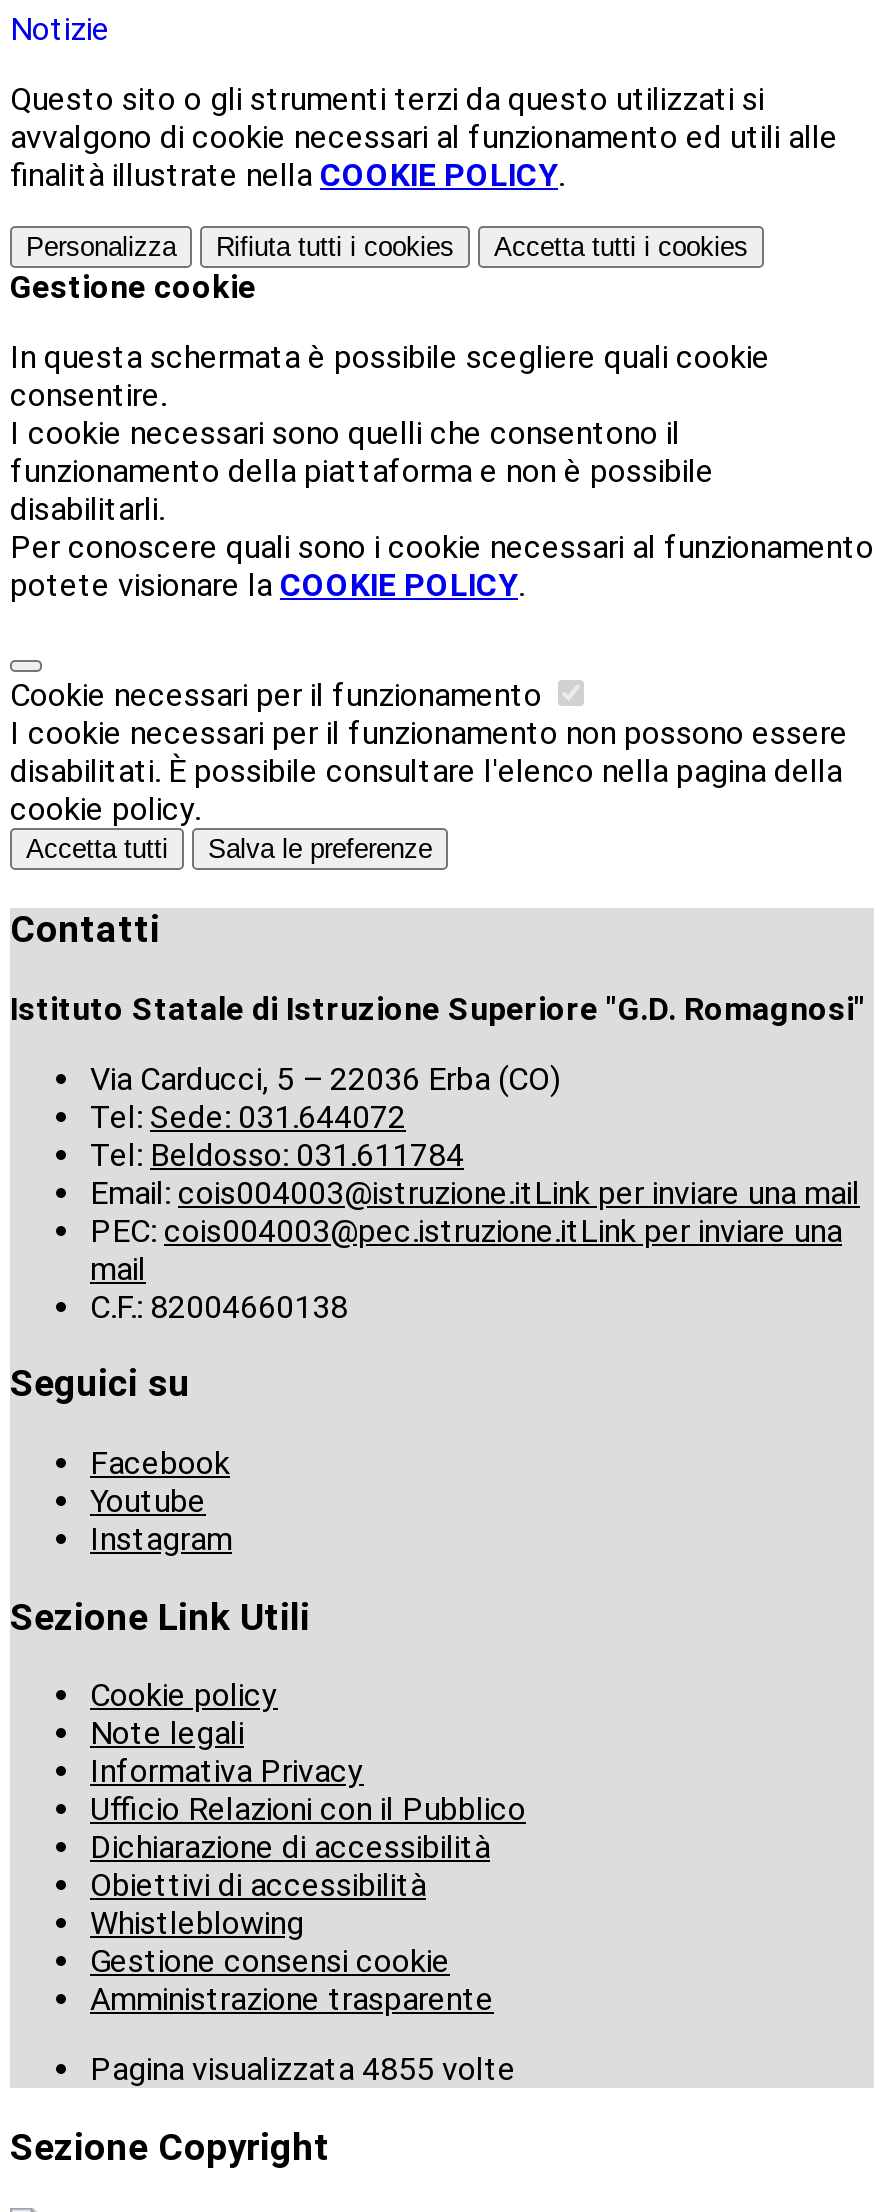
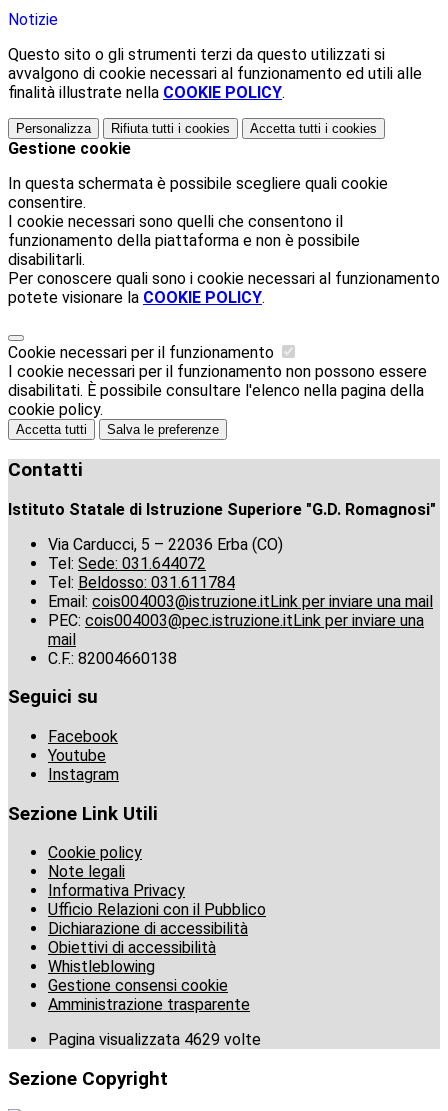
- Pagina visualizzata 4855 volte
+ Pagina visualizzata 4629 volte
